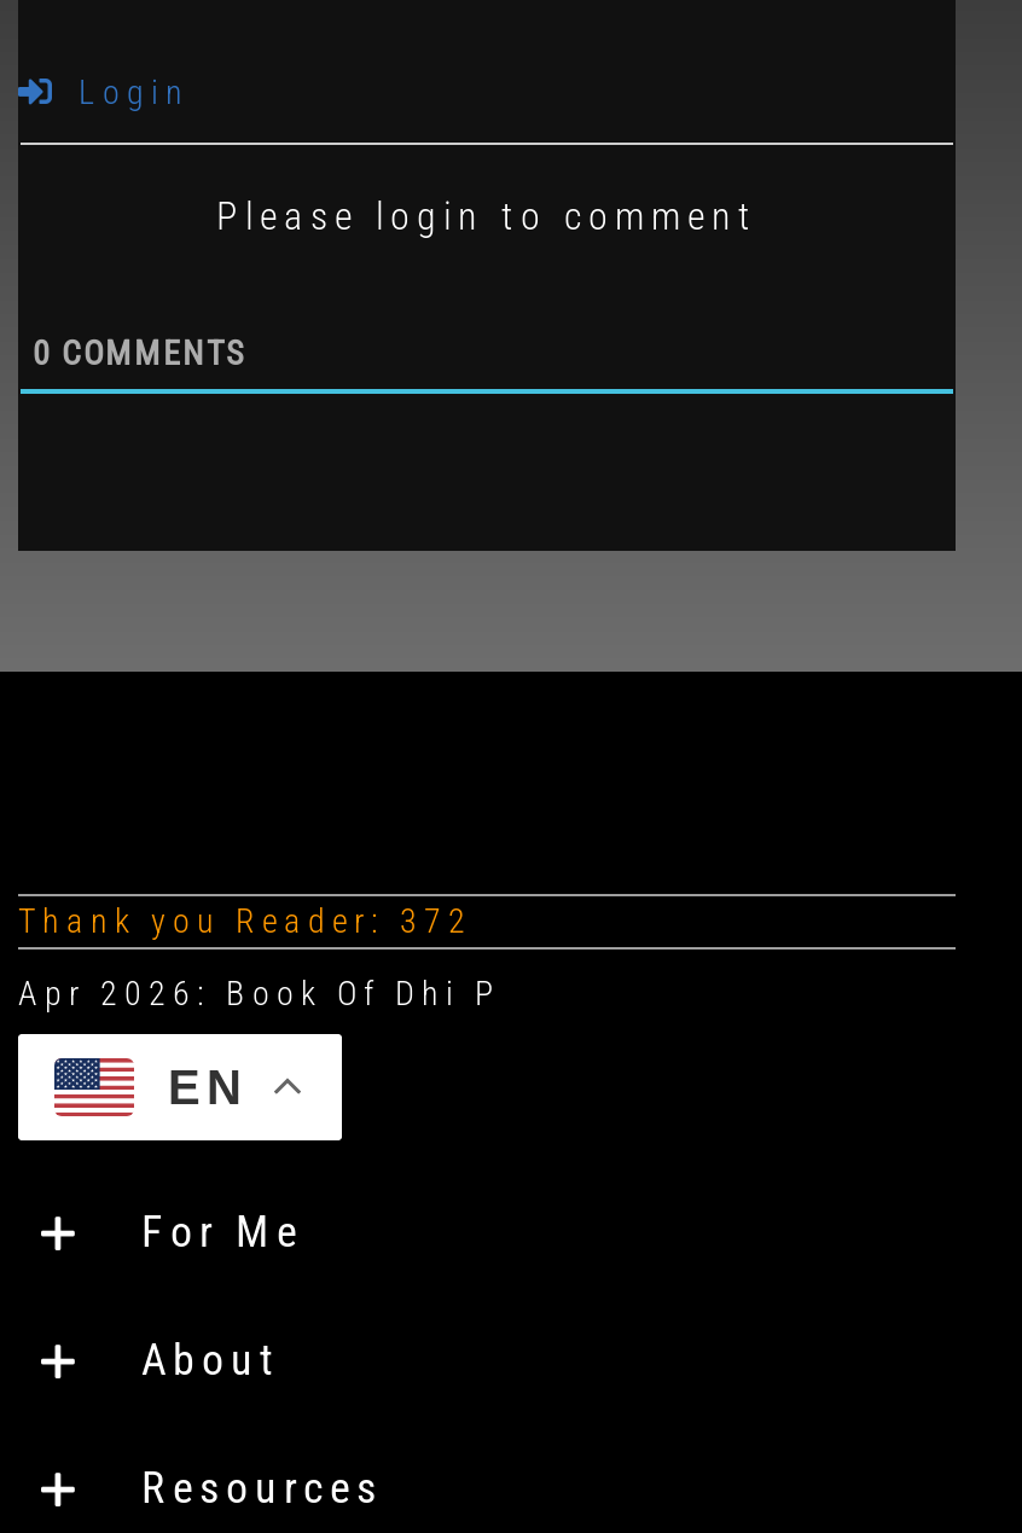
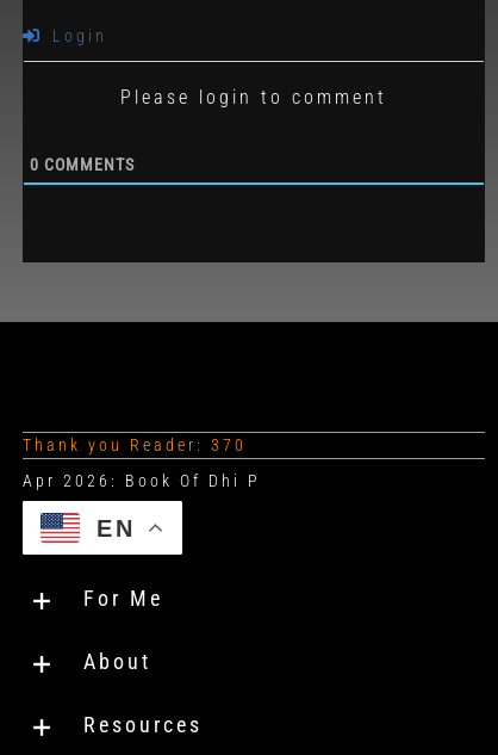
- Thank you Reader: 372
+ Thank you Reader: 370
